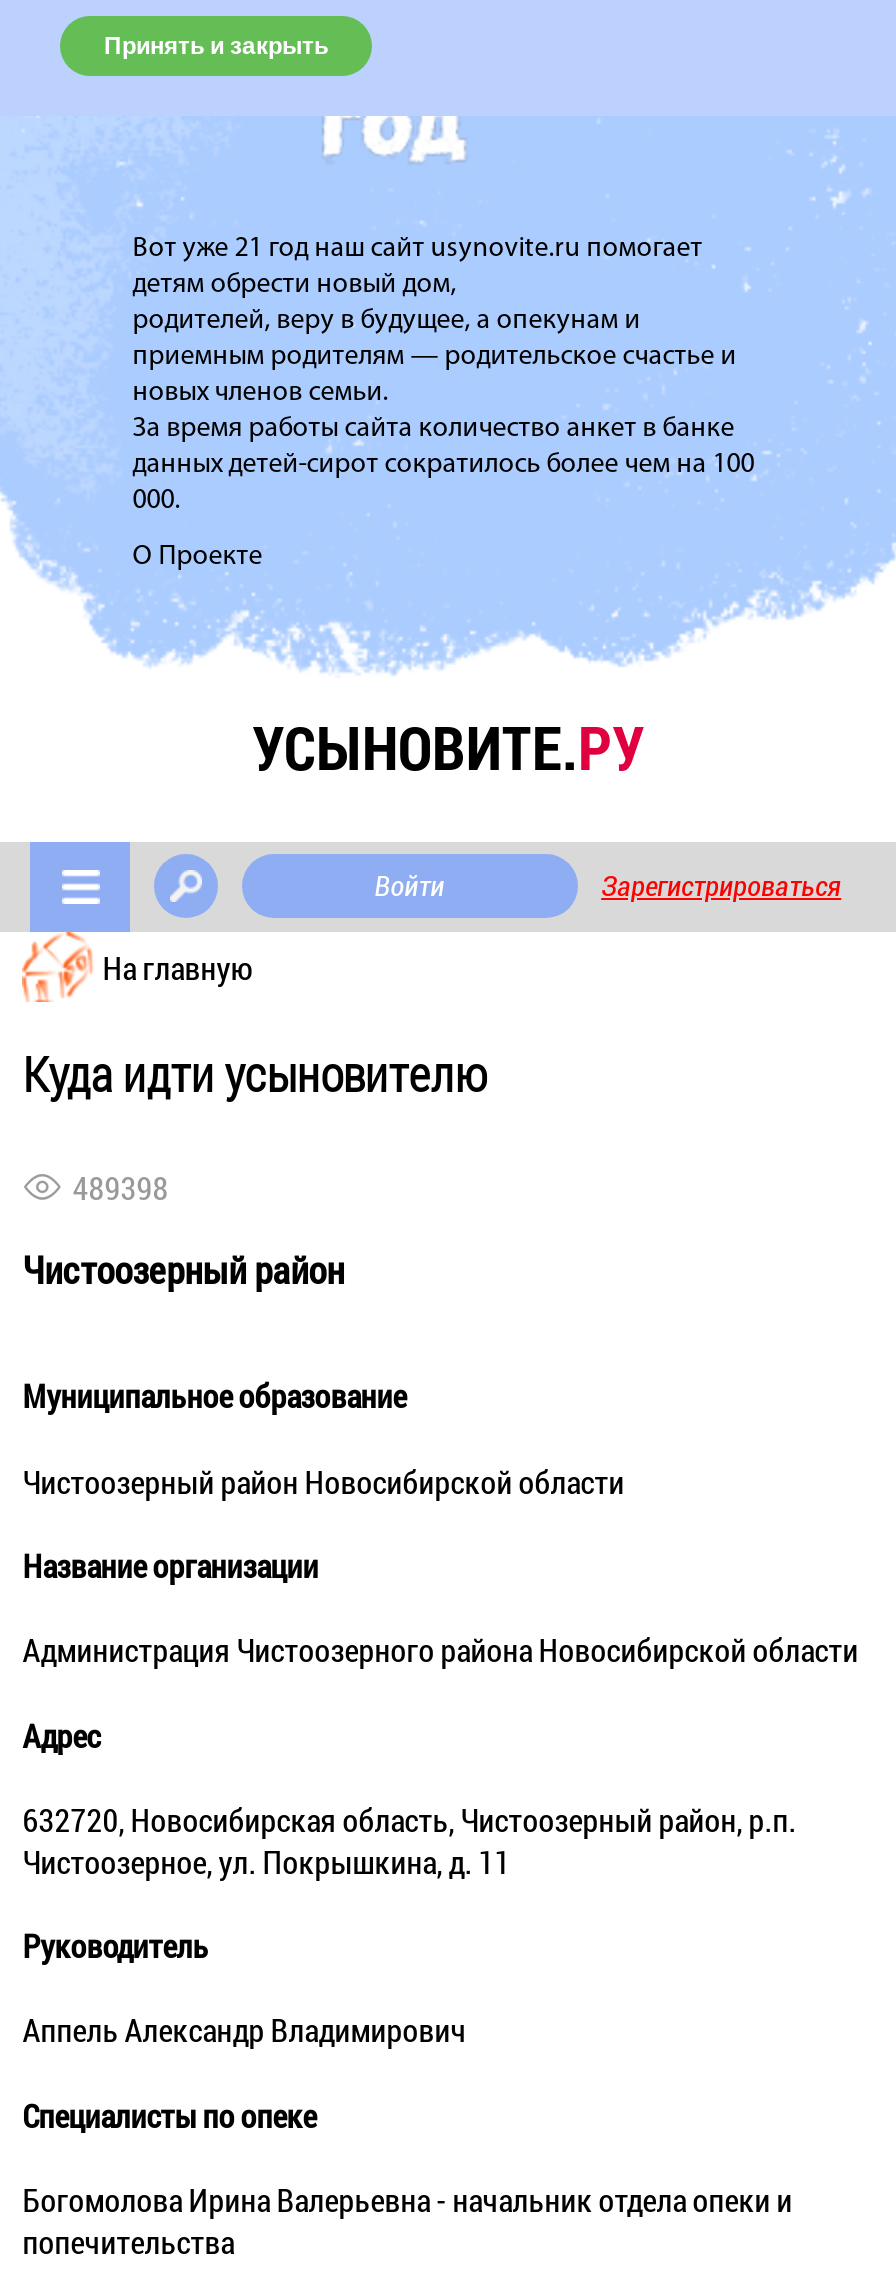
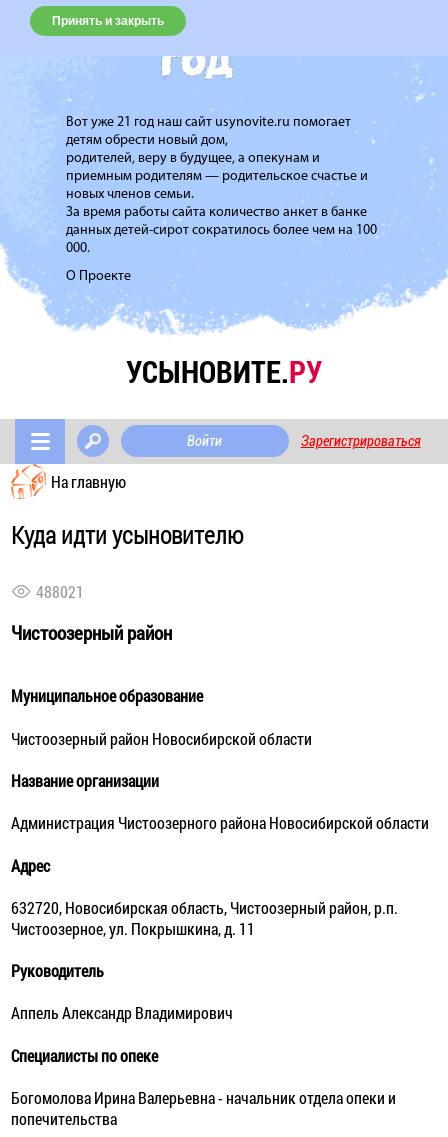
- 489398
+ 488021
